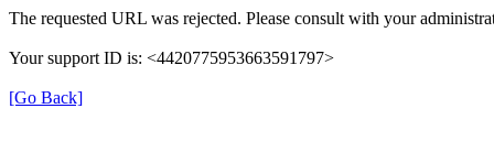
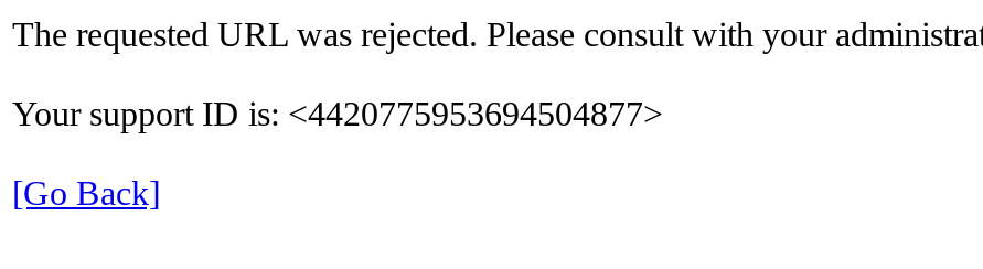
- Your support ID is: <4420775953663591797>
+ Your support ID is: <4420775953694504877>
